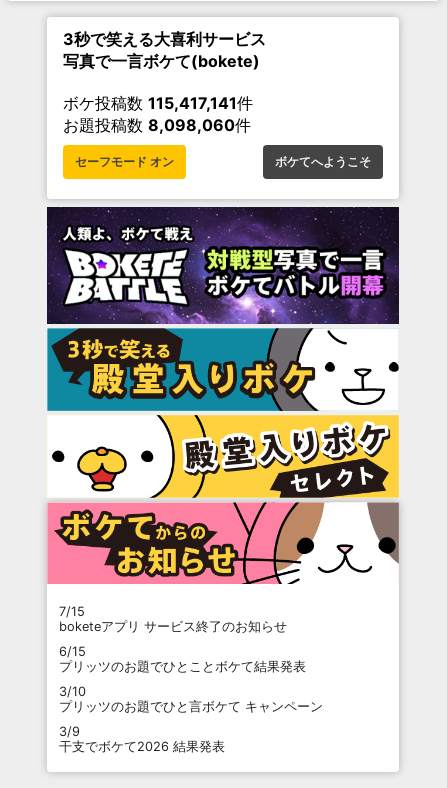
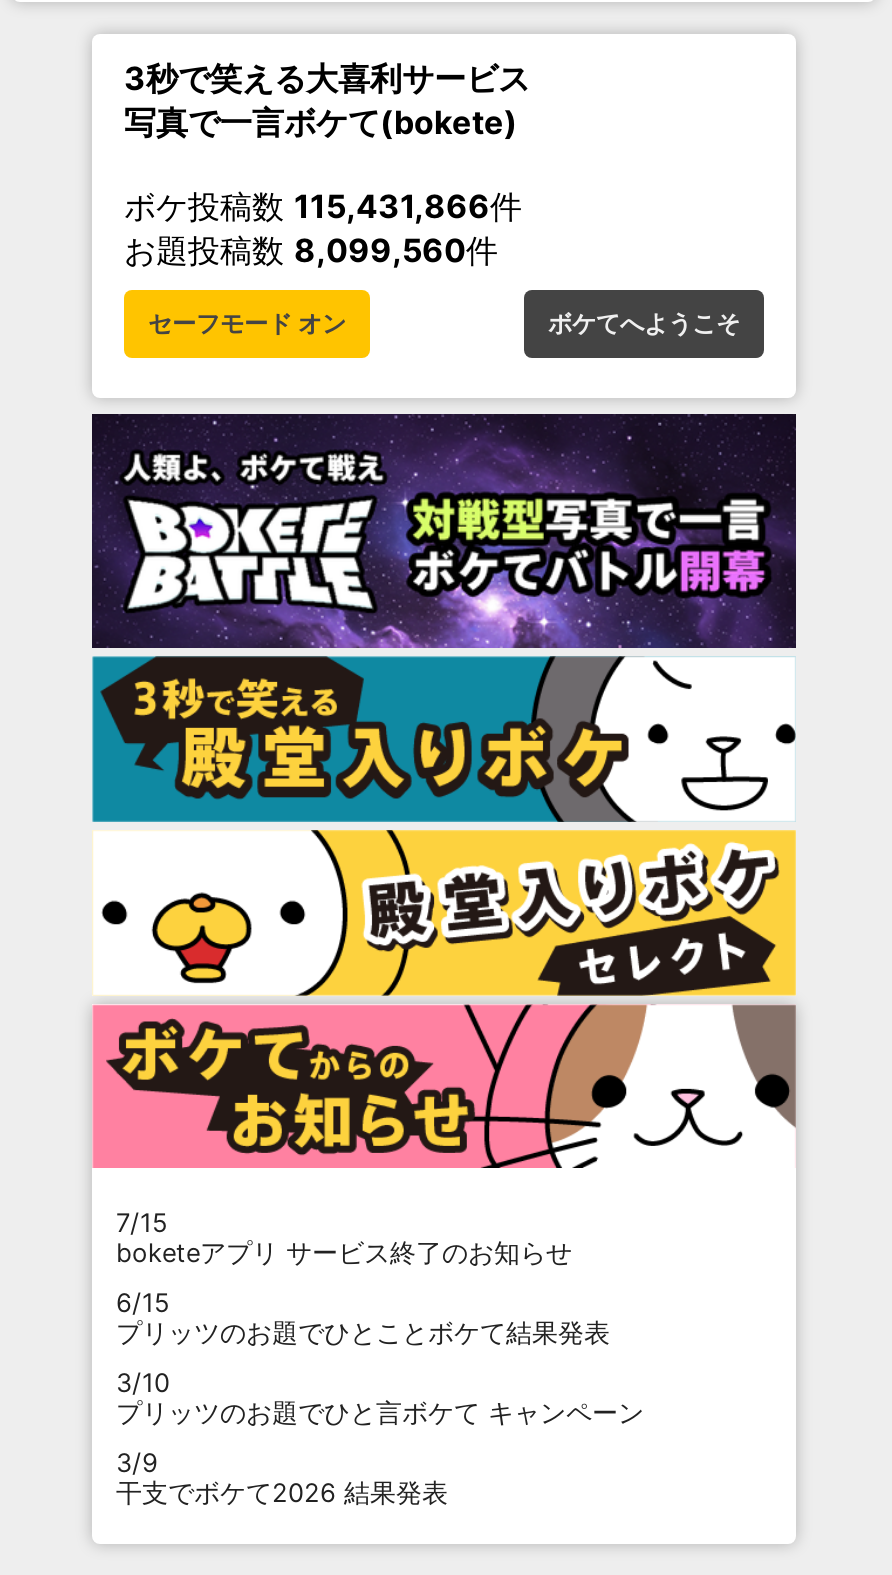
- ボケ投稿数115,417,141件
+ ボケ投稿数115,431,866件

- お題投稿数8,098,060件
+ お題投稿数8,099,560件
